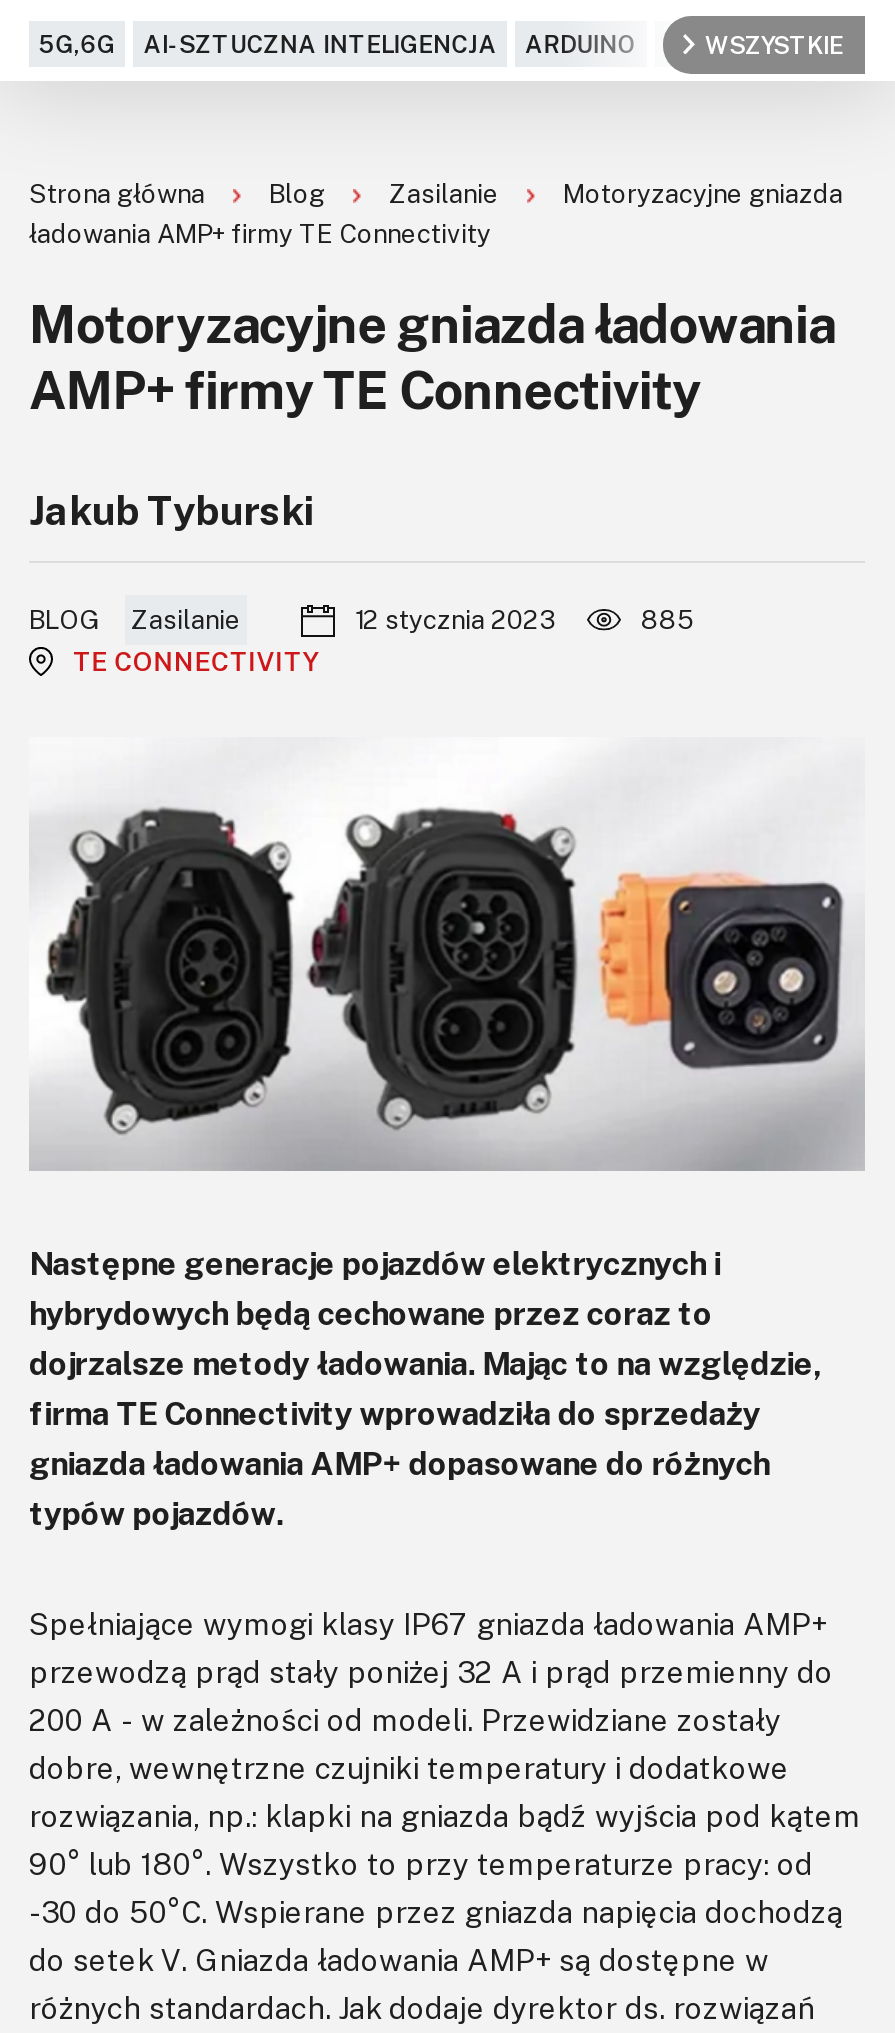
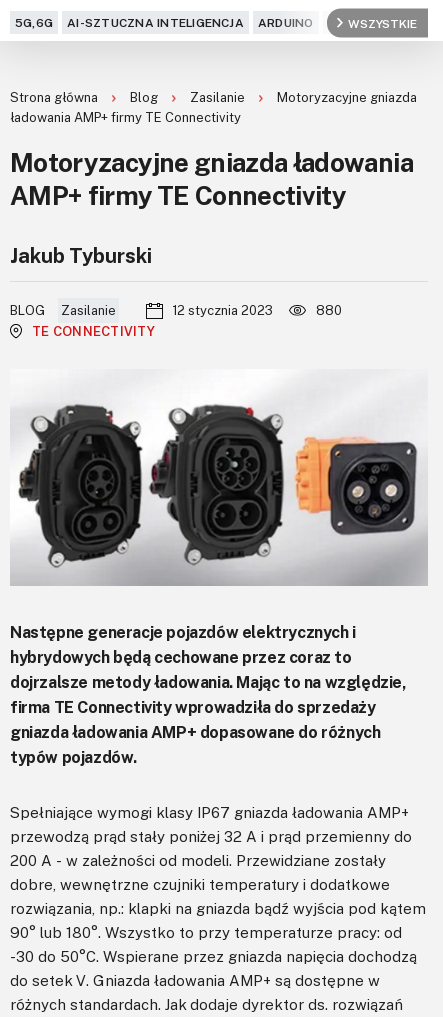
- 885
+ 880
